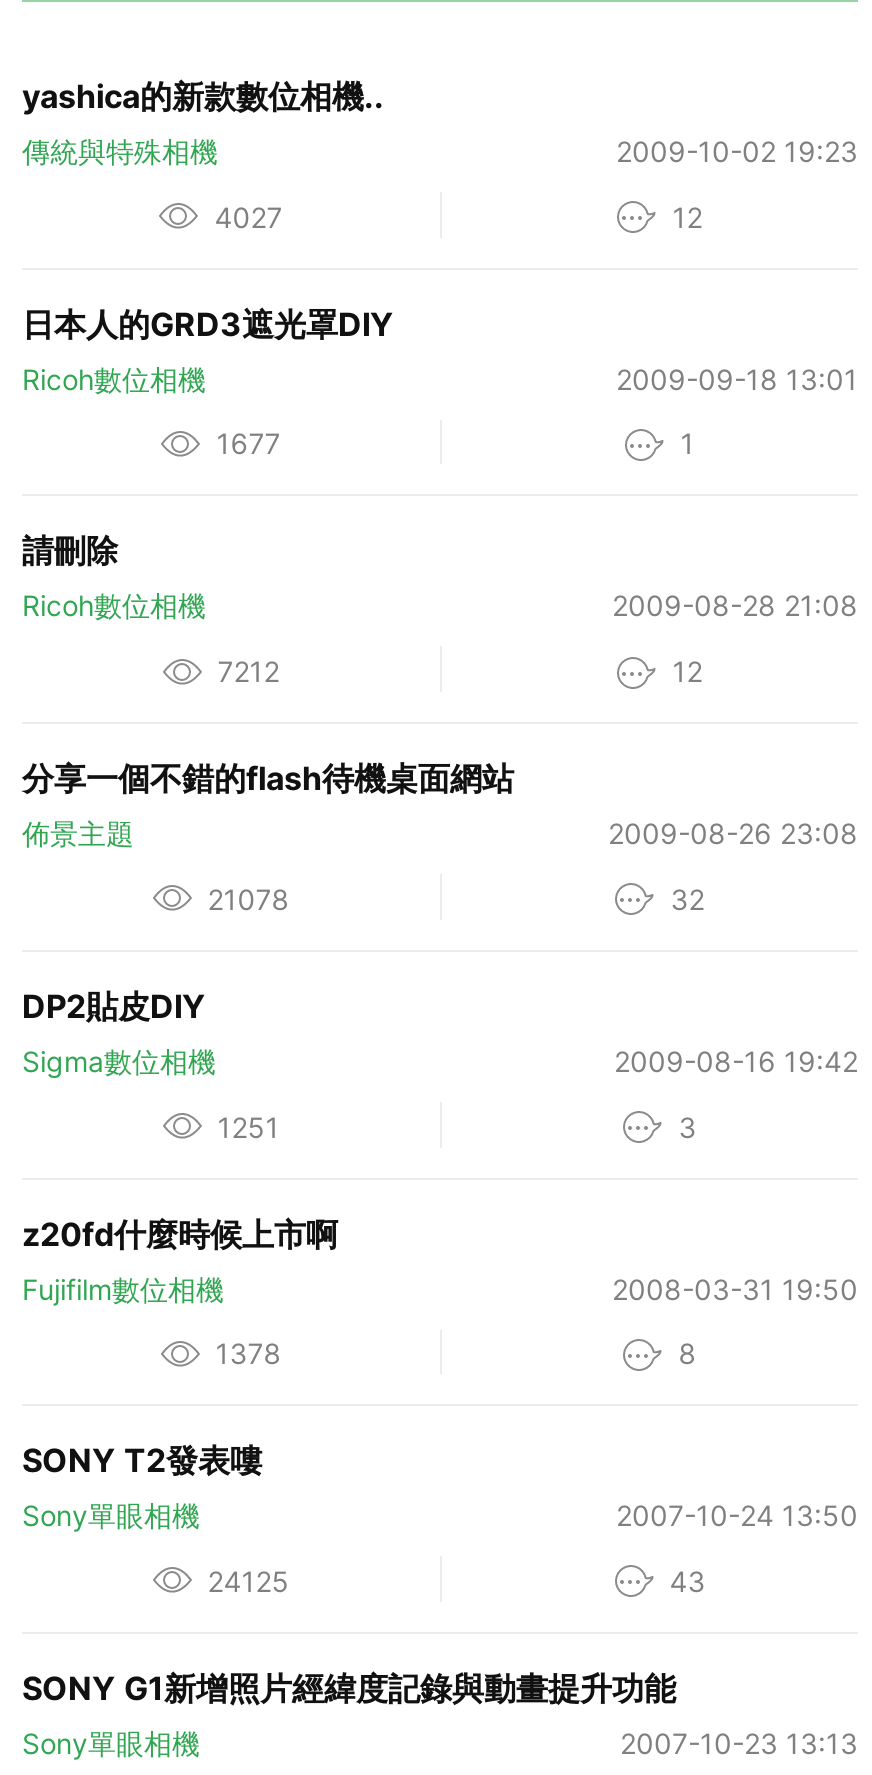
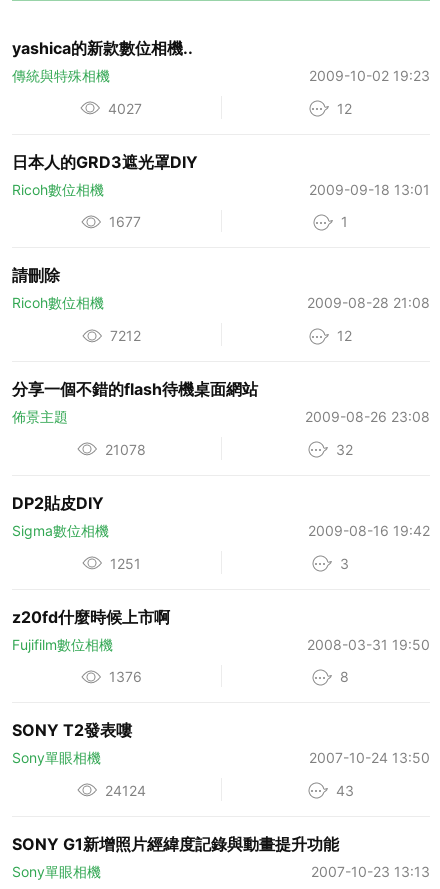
- 1378
+ 1376

- 24125
+ 24124
